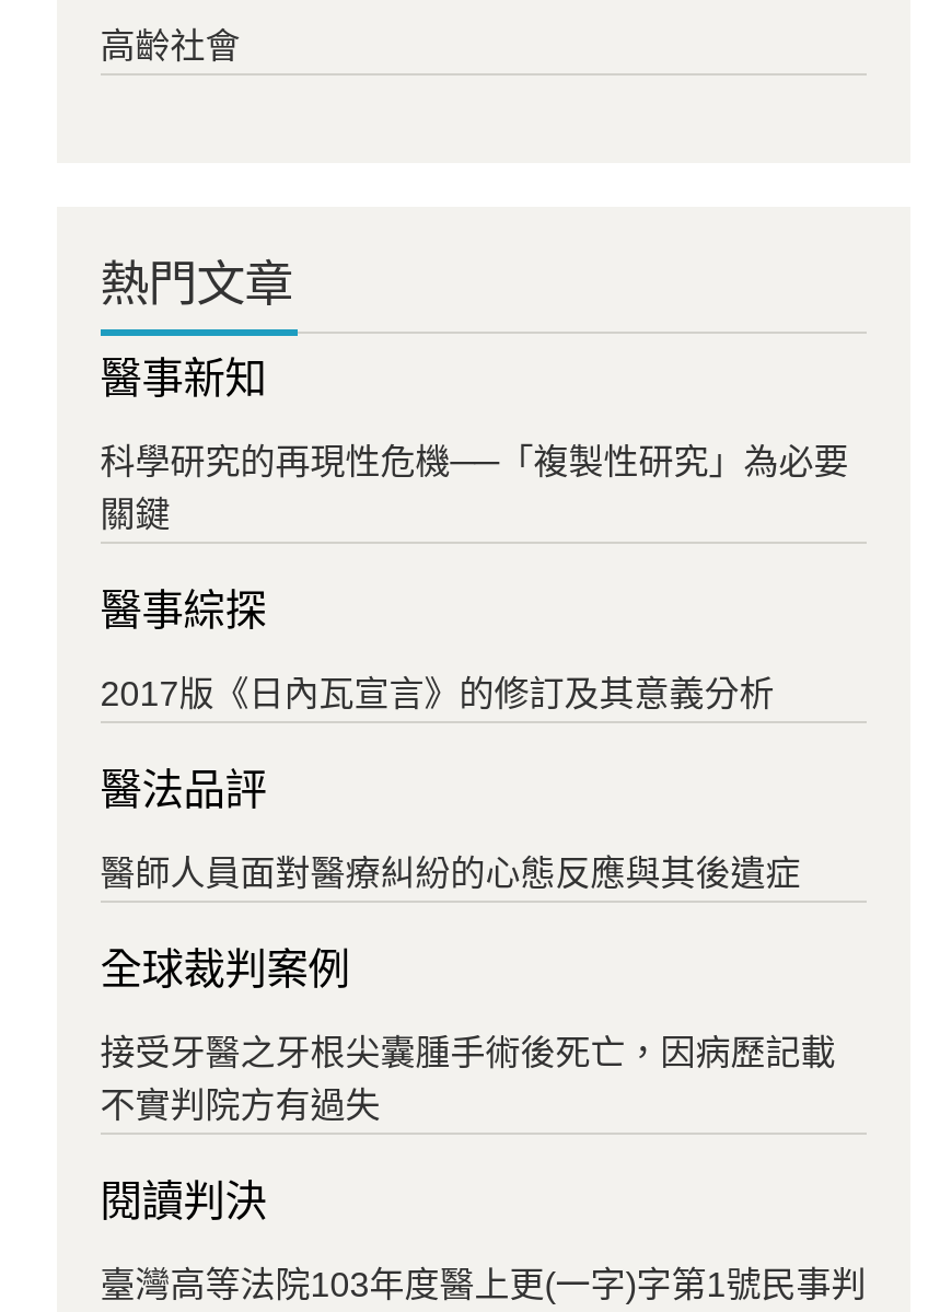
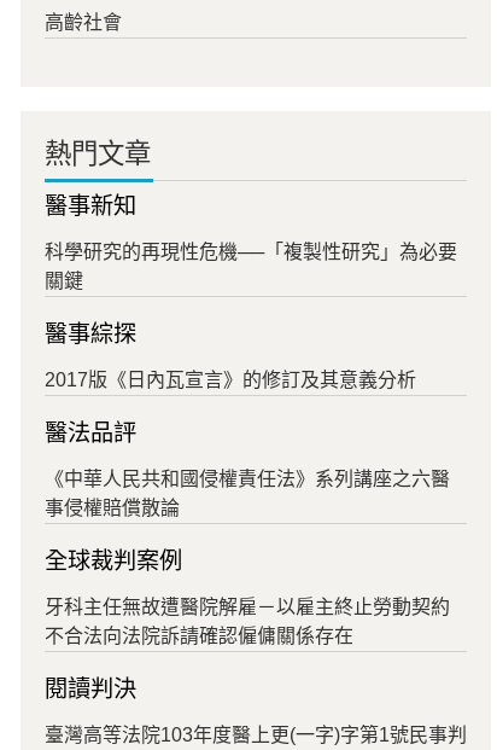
- 醫師人員面對醫療糾紛的心態反應與其後遺症
+ 《中華人民共和國侵權責任法》系列講座之六醫
+ 事侵權賠償散論

- 接受牙醫之牙根尖囊腫手術後死亡，因病歷記載
- 不實判院方有過失
+ 牙科主任無故遭醫院解雇－以雇主終止勞動契約
+ 不合法向法院訴請確認僱傭關係存在
